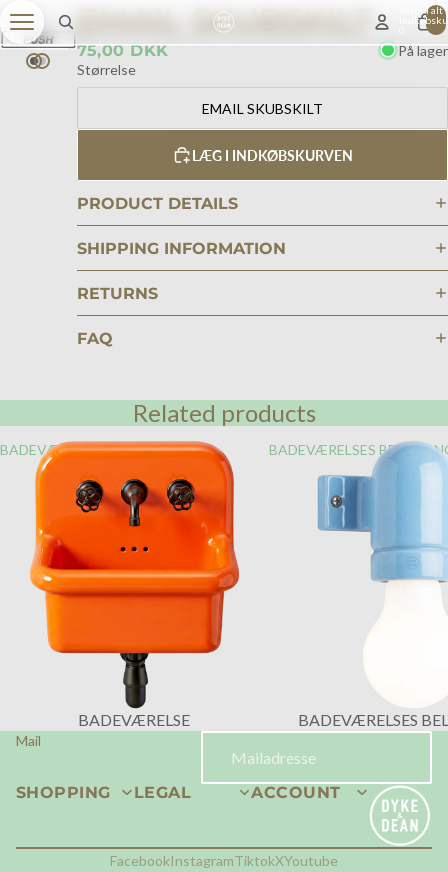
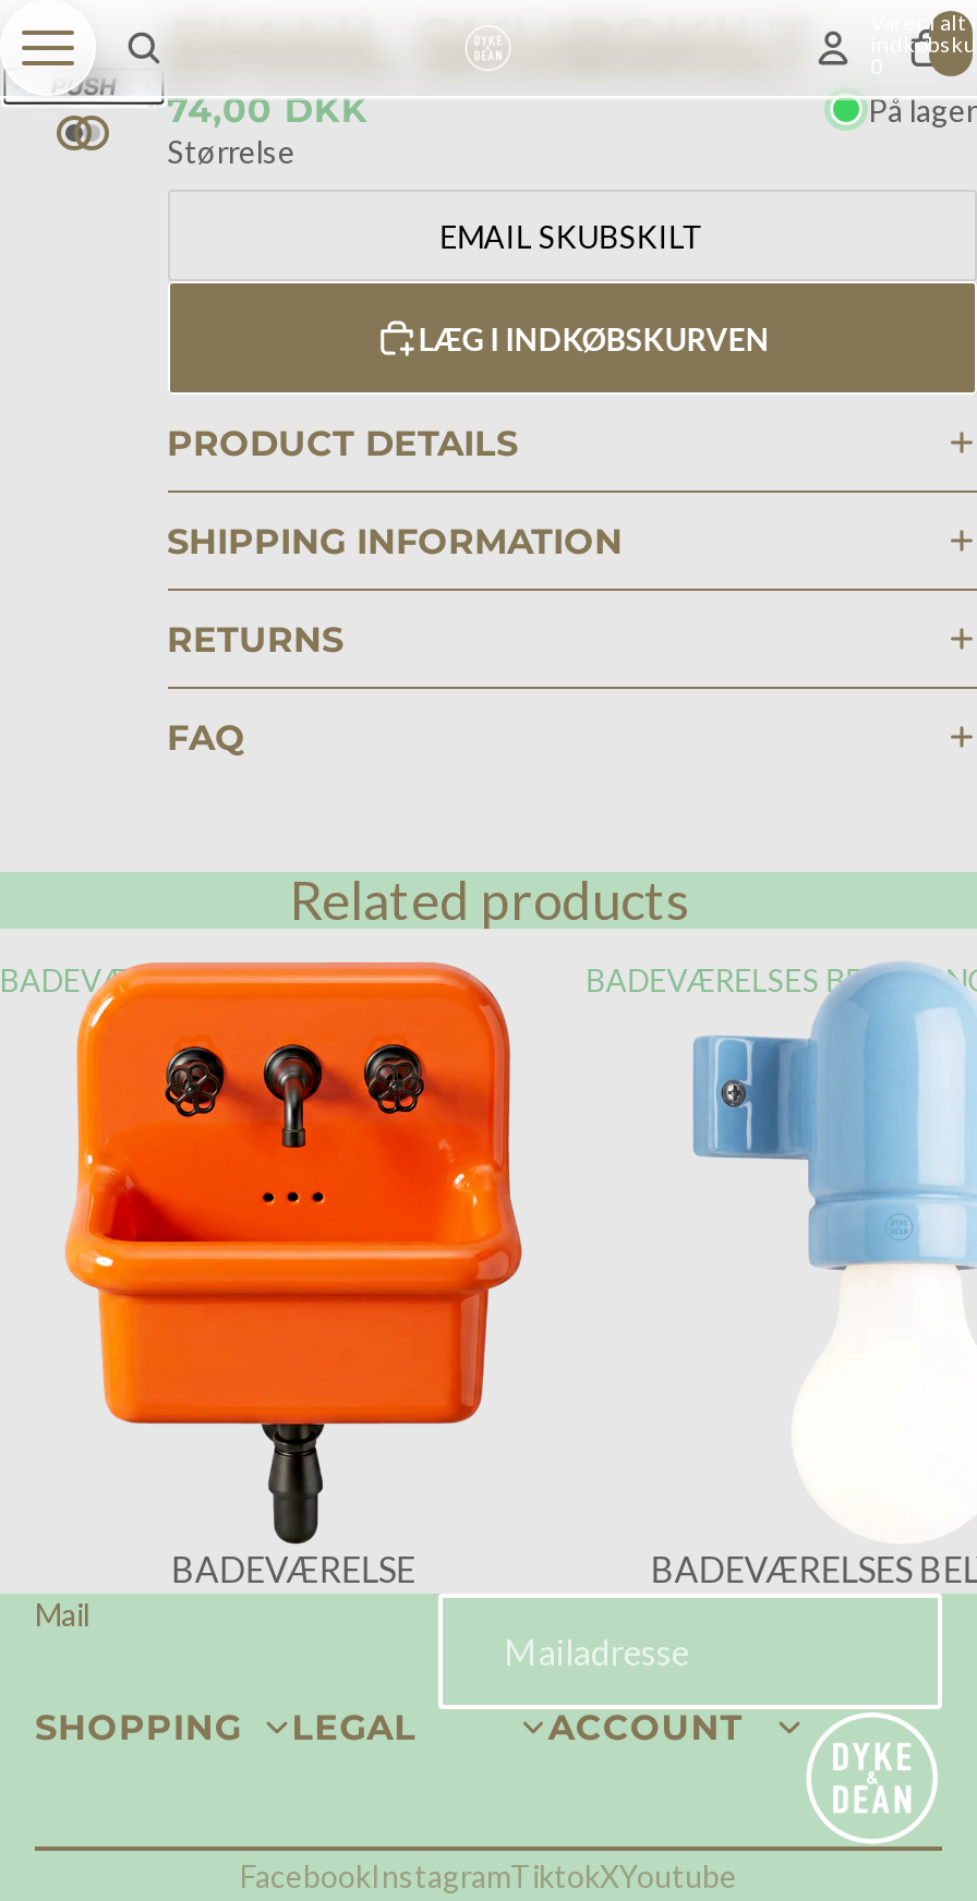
- 75,00 DKK
+ 74,00 DKK
